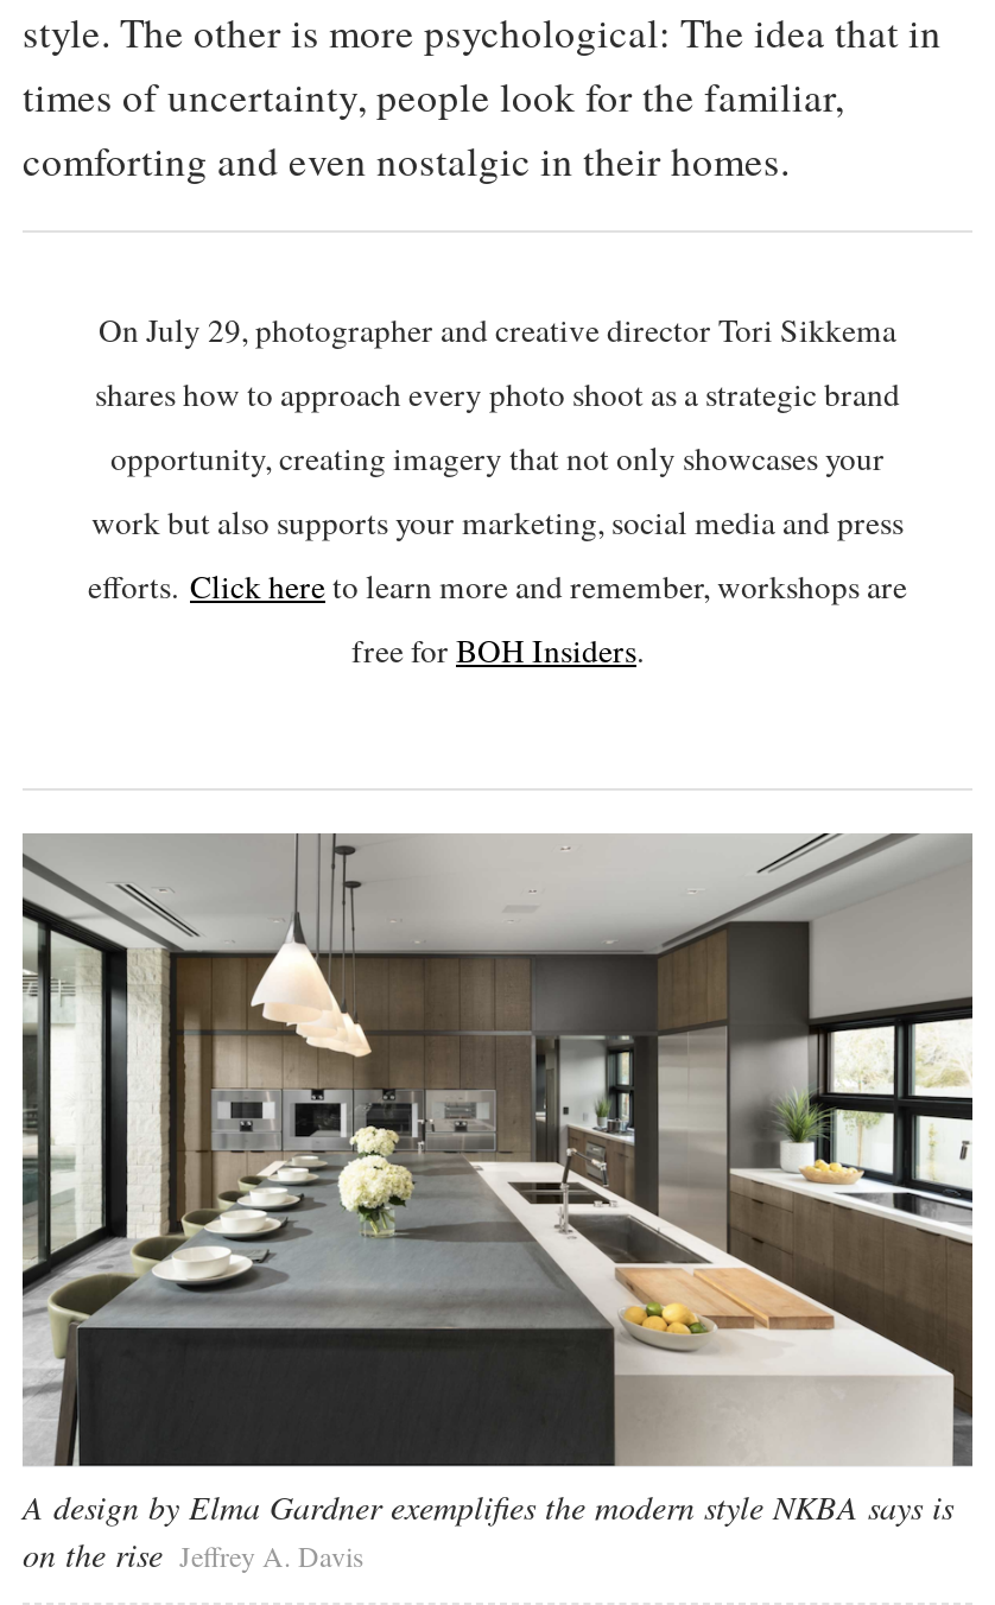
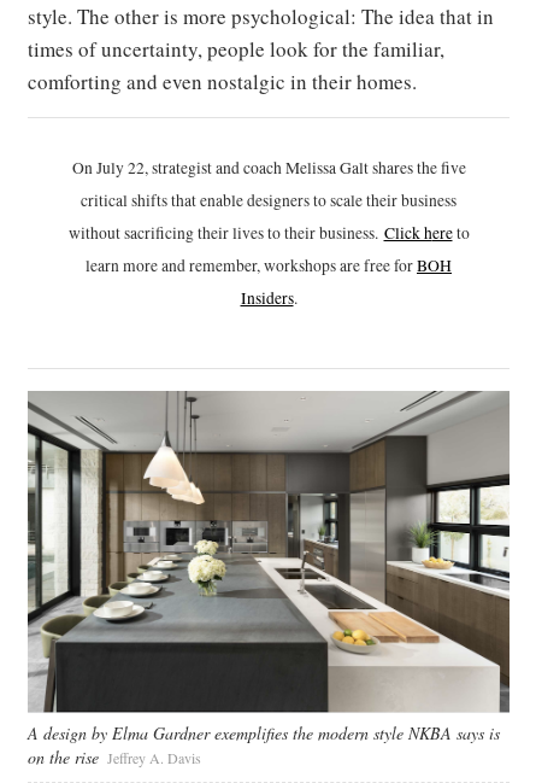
- On July 29, photographer and creative director Tori Sikkema
- shares how to approach every photo shoot as a strategic brand
- opportunity, creating imagery that not only showcases your
- work but also supports your marketing, social media and press
- efforts. Click here to learn more and remember, workshops are
- free for BOH Insiders.
+ On July 22, strategist and coach Melissa Galt shares the five
+ critical shifts that enable designers to scale their business
+ without sacrificing their lives to their business. Click here to
+ learn more and remember, workshops are free for BOH
+ Insiders.
